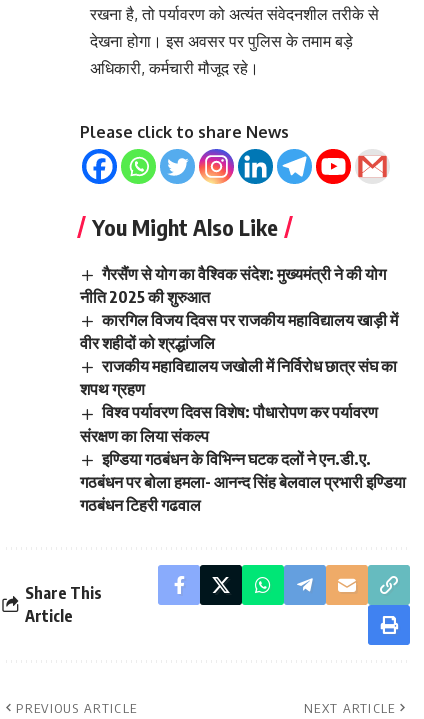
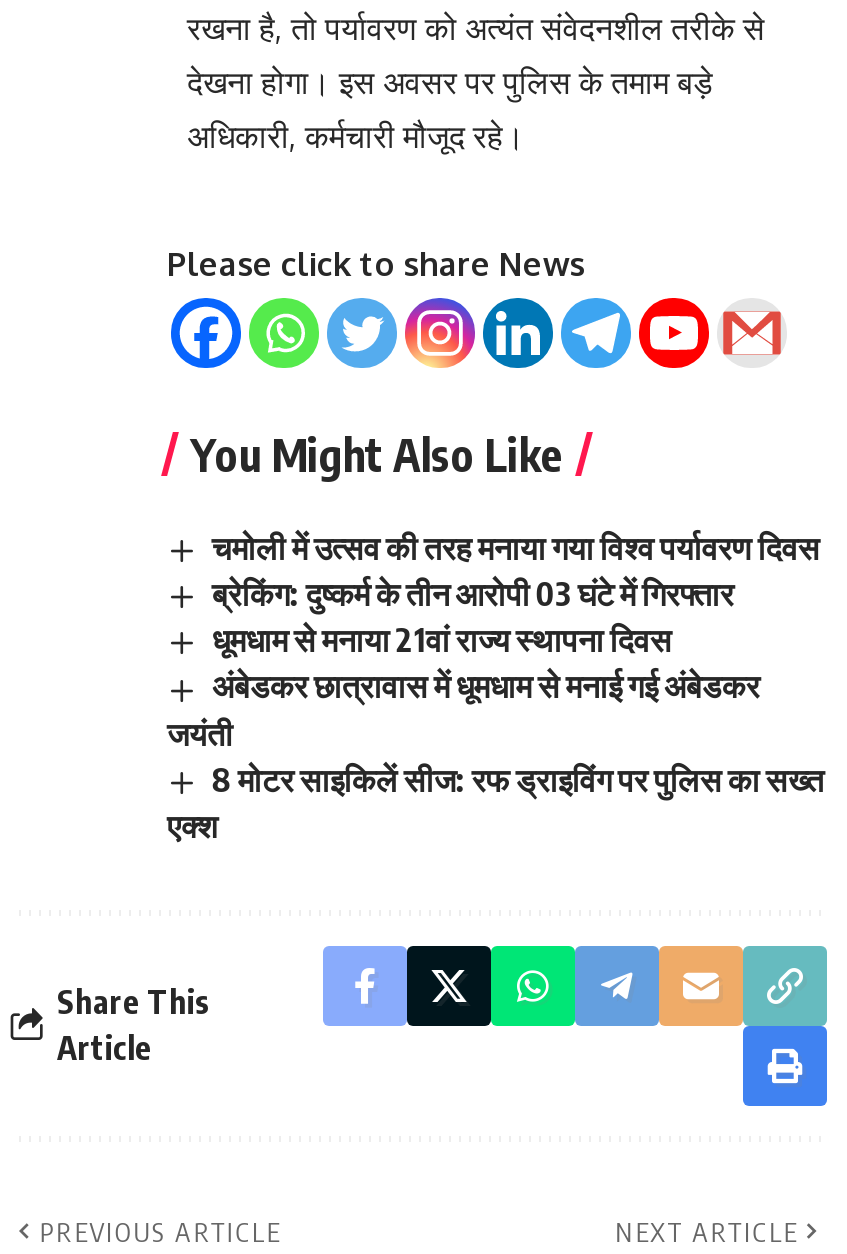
- गैरसैंण से योग का वैश्विक संदेश: मुख्यमंत्री ने की योग
- नीति 2025 की शुरुआत
- कारगिल विजय दिवस पर राजकीय महाविद्यालय खाड़ी में
- वीर शहीदों को श्रद्धांजलि
- राजकीय महाविद्यालय जखोली में निर्विरोध छात्र संघ का
- शपथ ग्रहण
- विश्व पर्यावरण दिवस विशेष: पौधारोपण कर पर्यावरण
- संरक्षण का लिया संकल्प
- इण्डिया गठबंधन के विभिन्न घटक दलों ने एन.डी.ए.
- गठबंधन पर बोला हमला- आनन्द सिंह बेलवाल प्रभारी इण्डिया
- गठबंधन टिहरी गढवाल
+ चमोली में उत्सव की तरह मनाया गया विश्व पर्यावरण दिवस
+ ब्रेकिंग: दुष्कर्म के तीन आरोपी 03 घंटे में गिरफ्तार
+ धूमधाम से मनाया 21वां राज्य स्थापना दिवस
+ अंबेडकर छात्रावास में धूमधाम से मनाई गई अंबेडकर
+ जयंती
+ 8 मोटर साइकिलें सीज: रफ ड्राइविंग पर पुलिस का सख्त
+ एक्श
